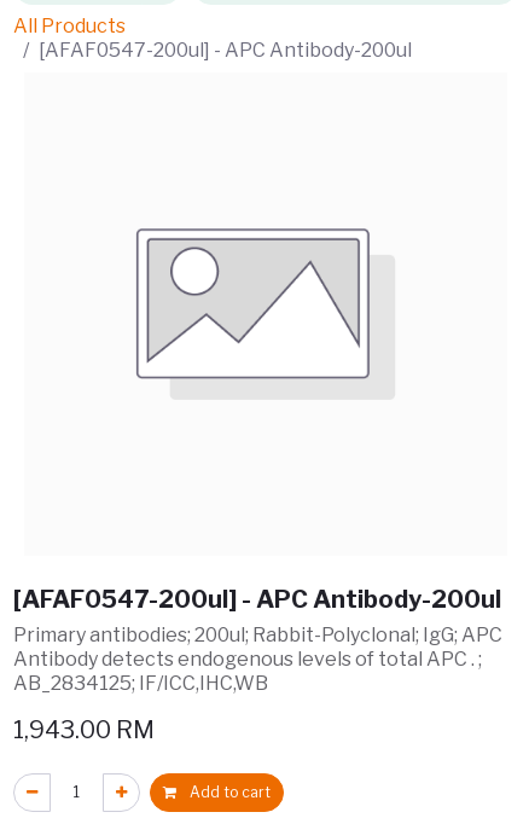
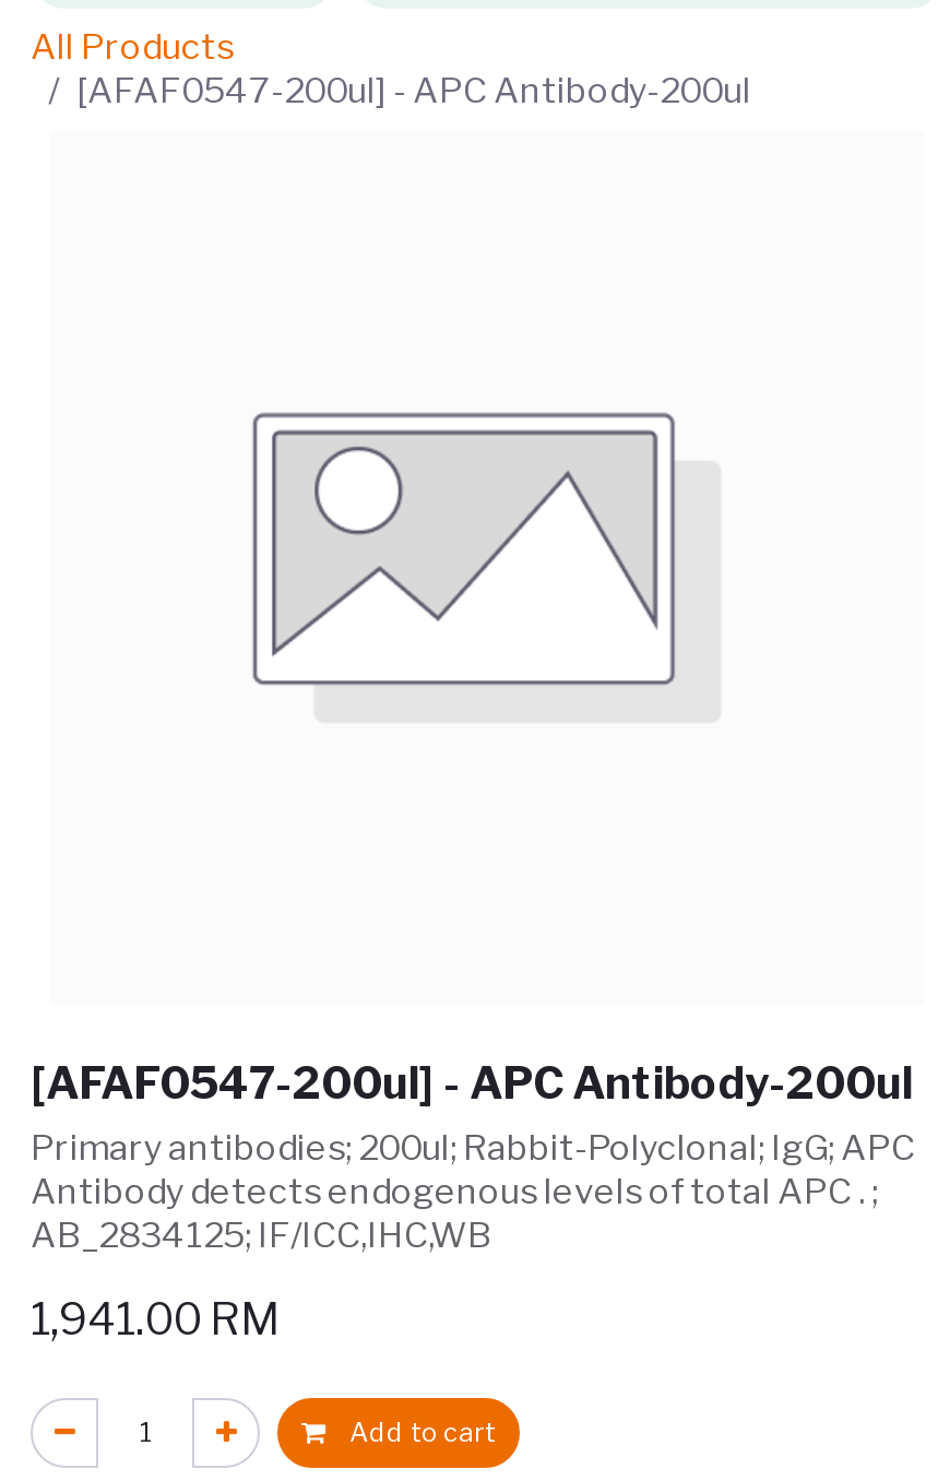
- 1,943.00 RM
+ 1,941.00 RM
